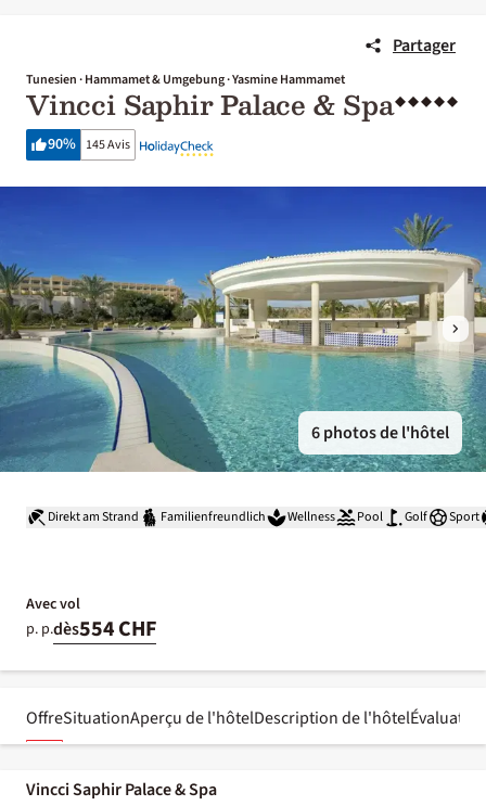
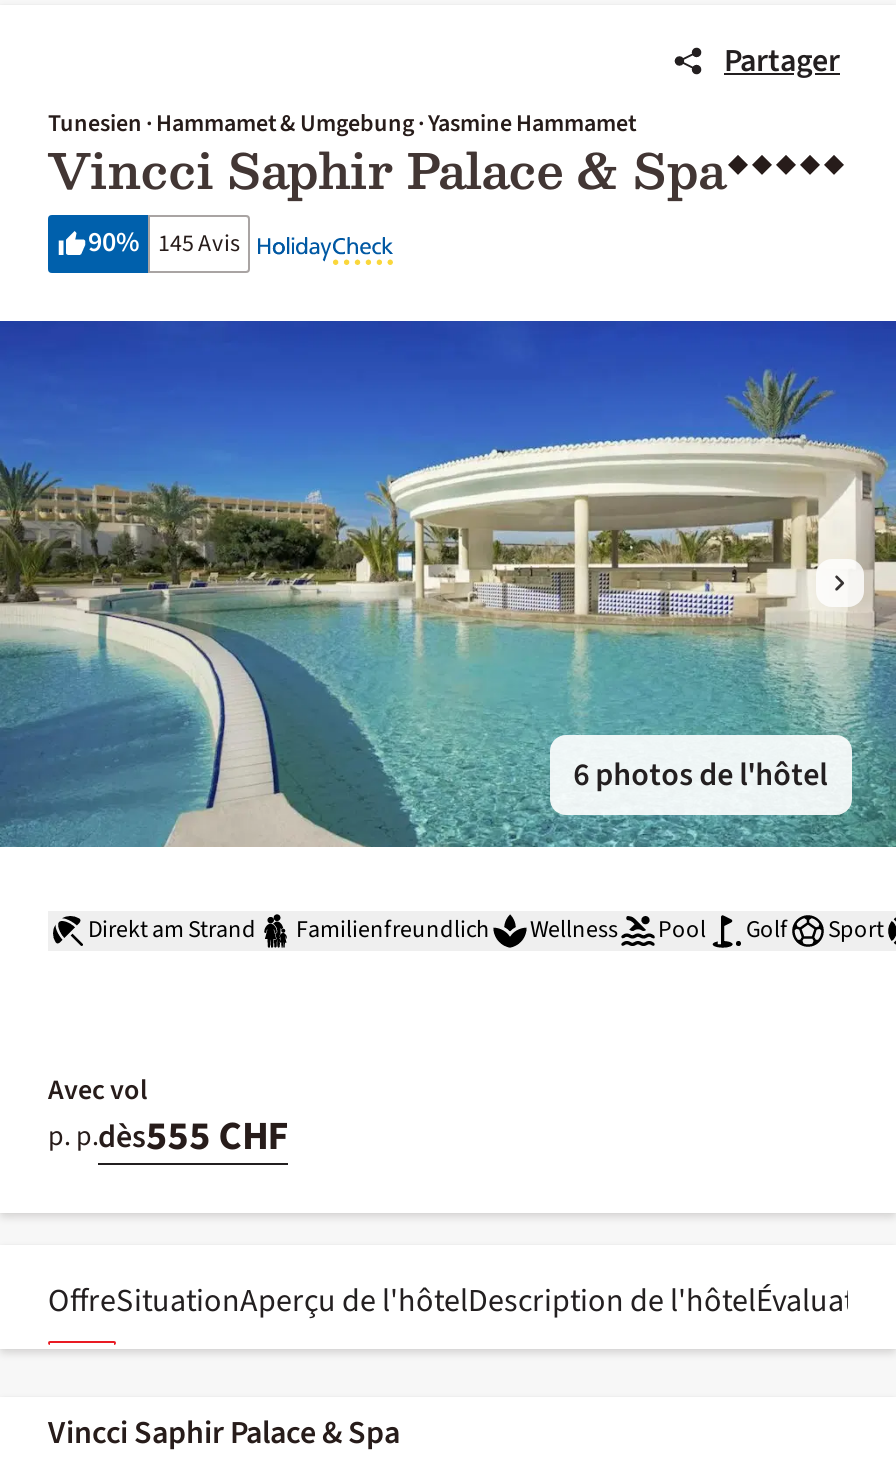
- p. p.dès554 CHF
+ p. p.dès555 CHF
